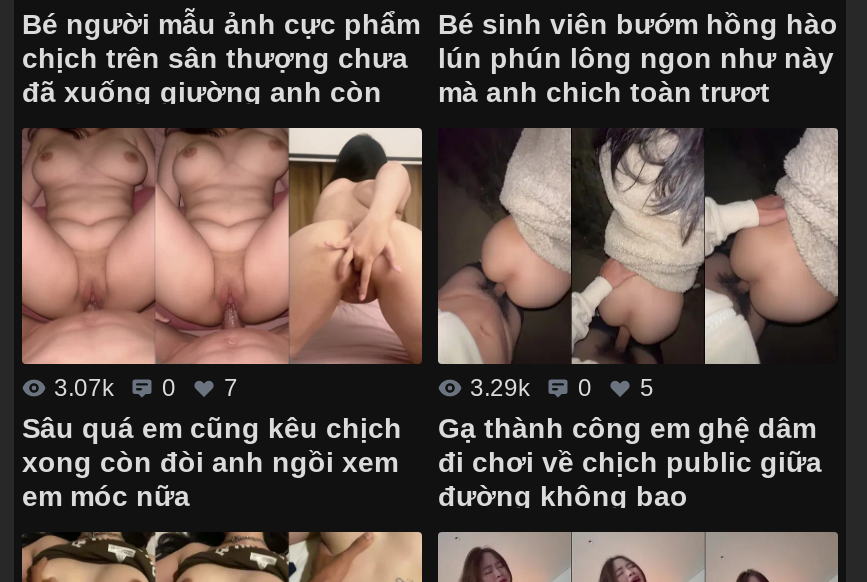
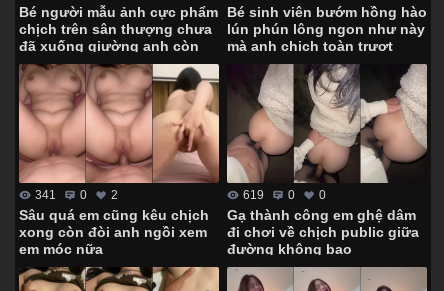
- 3.07k
+ 341

- 7
+ 2

- 3.29k
+ 619

- 5
+ 0
